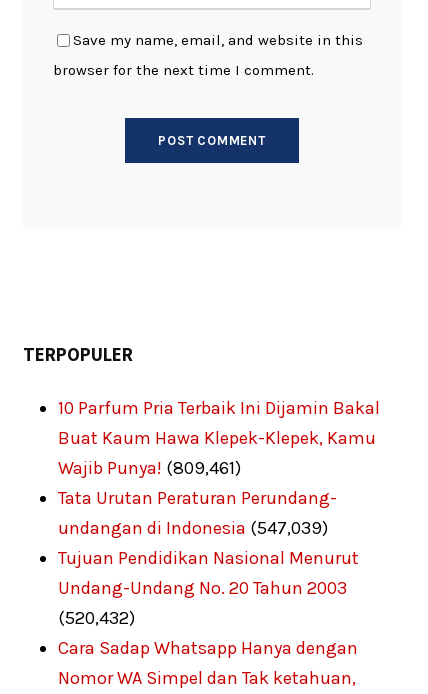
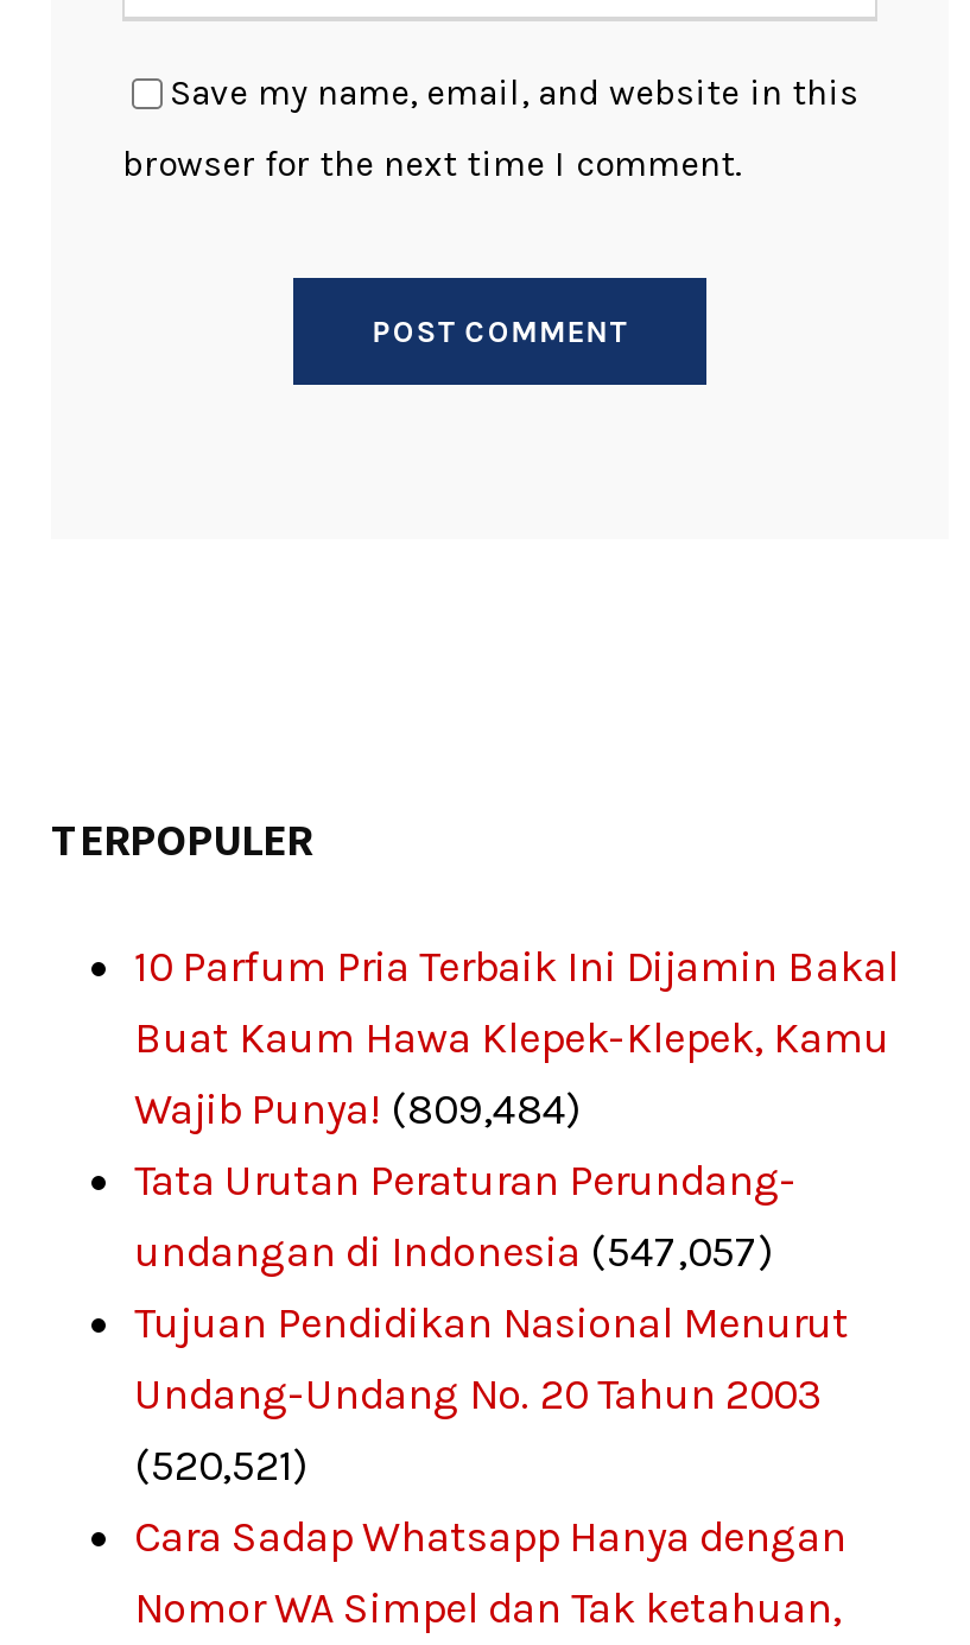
- Wajib Punya! (809,461)
+ Wajib Punya! (809,484)

- undangan di Indonesia (547,039)
+ undangan di Indonesia (547,057)

- (520,432)
+ (520,521)
